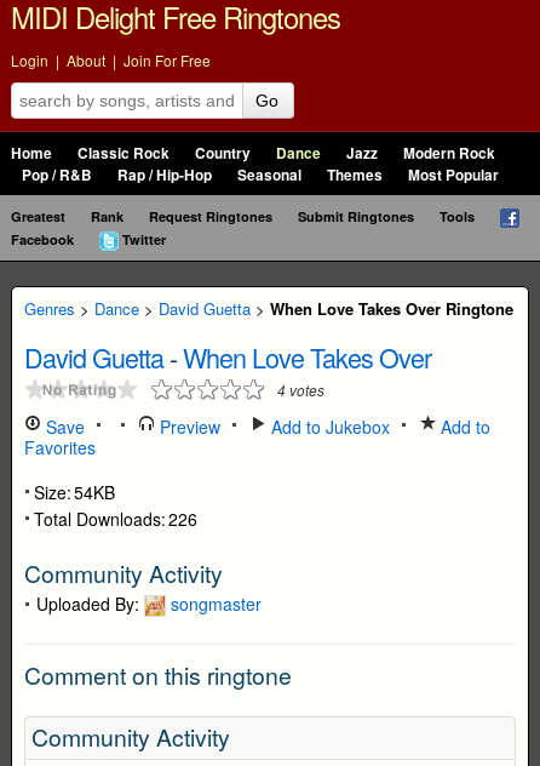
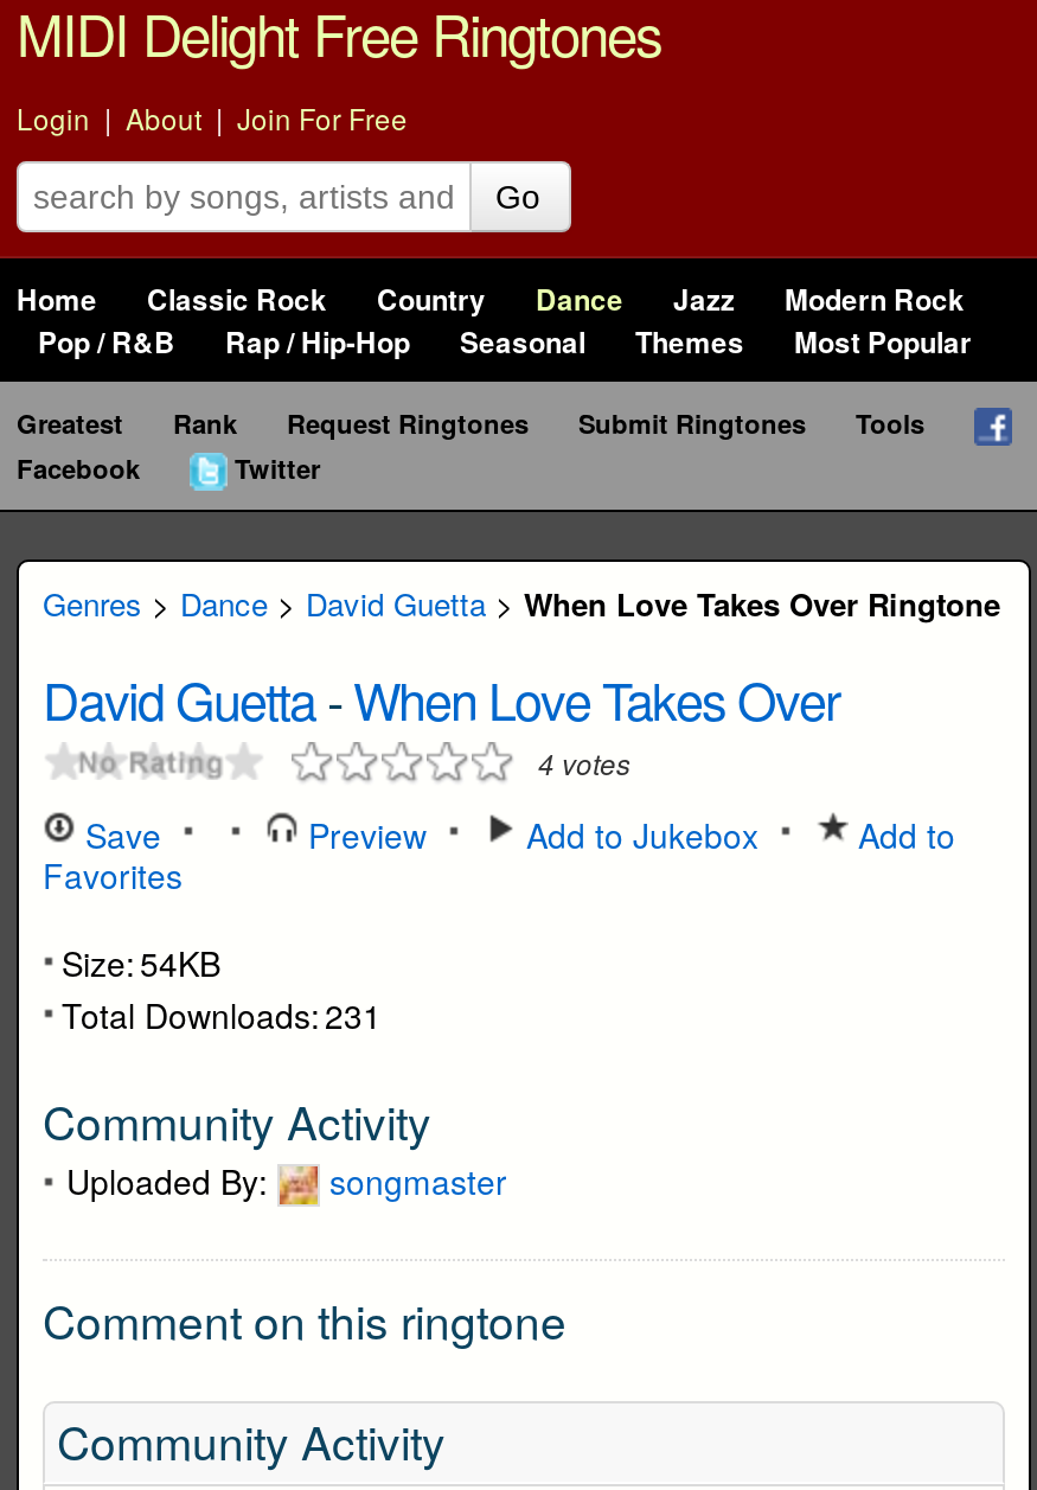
- Total Downloads: 226
+ Total Downloads: 231
